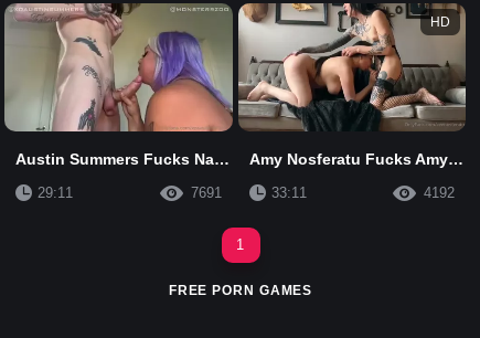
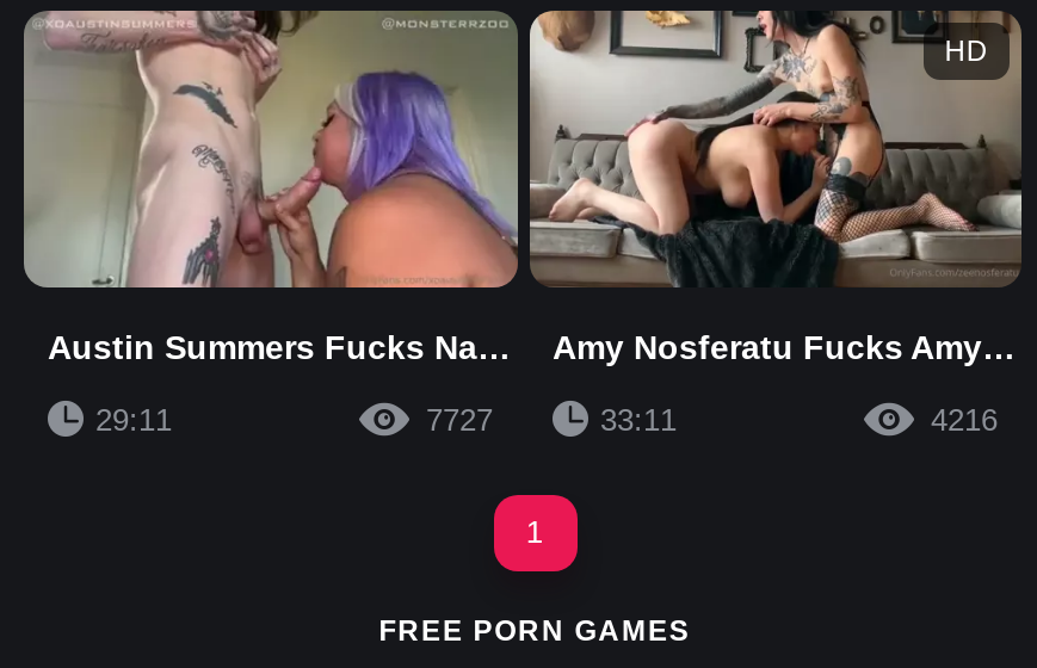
- 7691
+ 7727

- 4192
+ 4216
